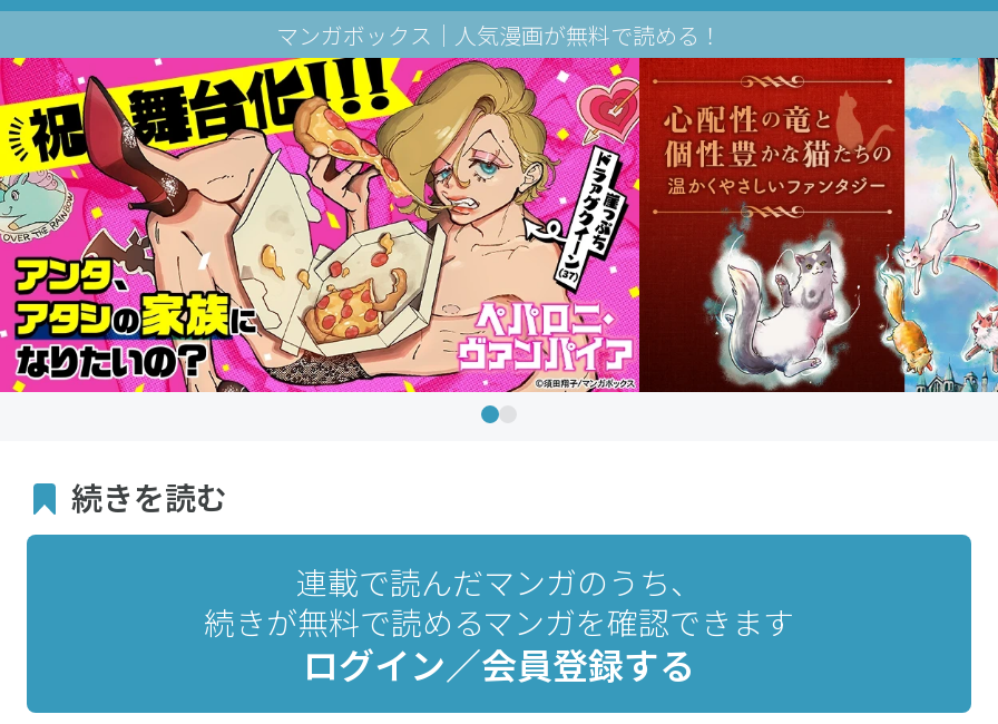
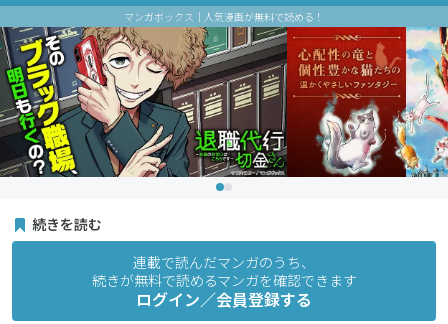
- [image]
+ [image]
